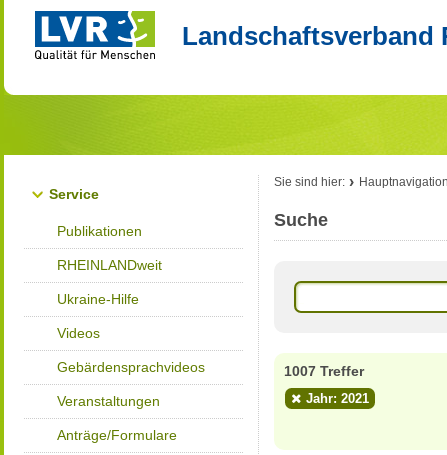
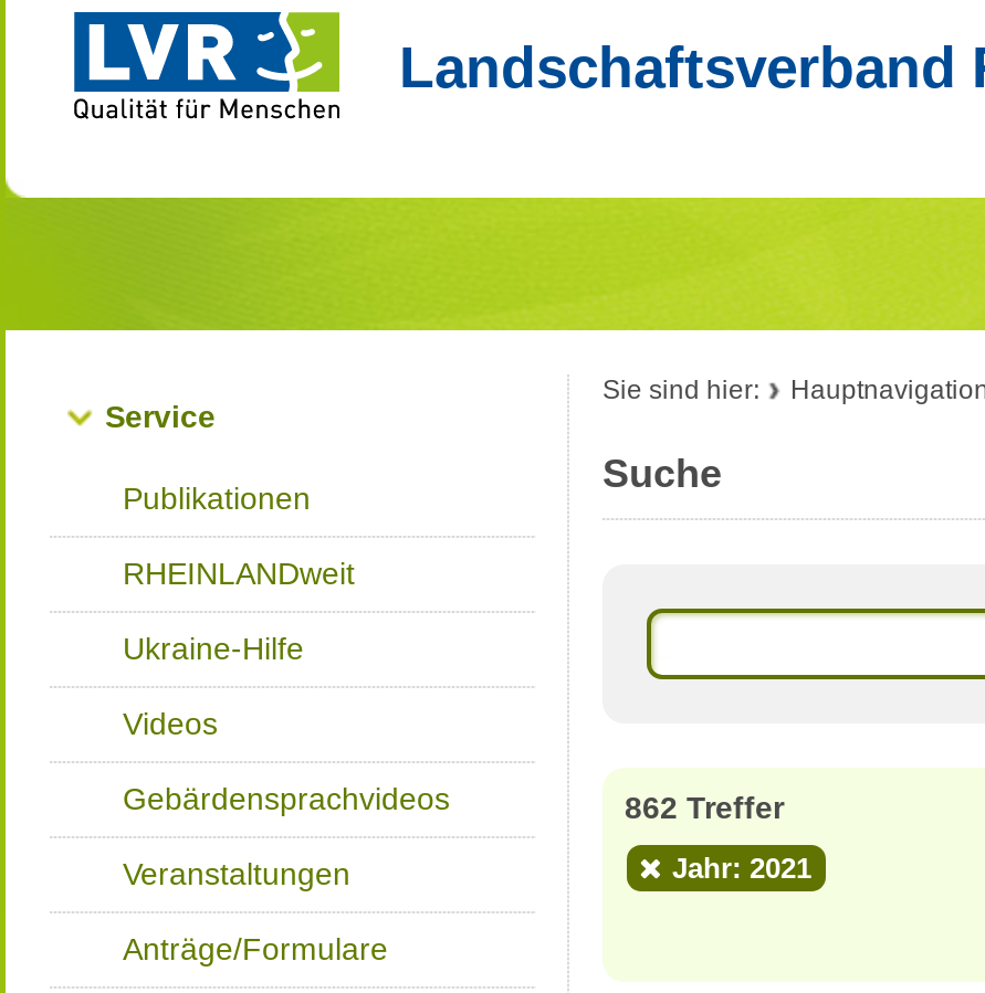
- 1007 Treffer
+ 862 Treffer
